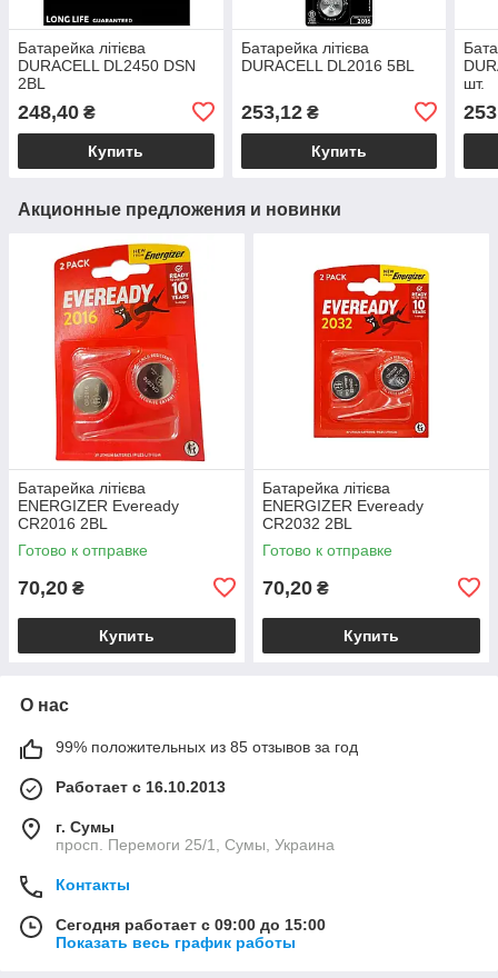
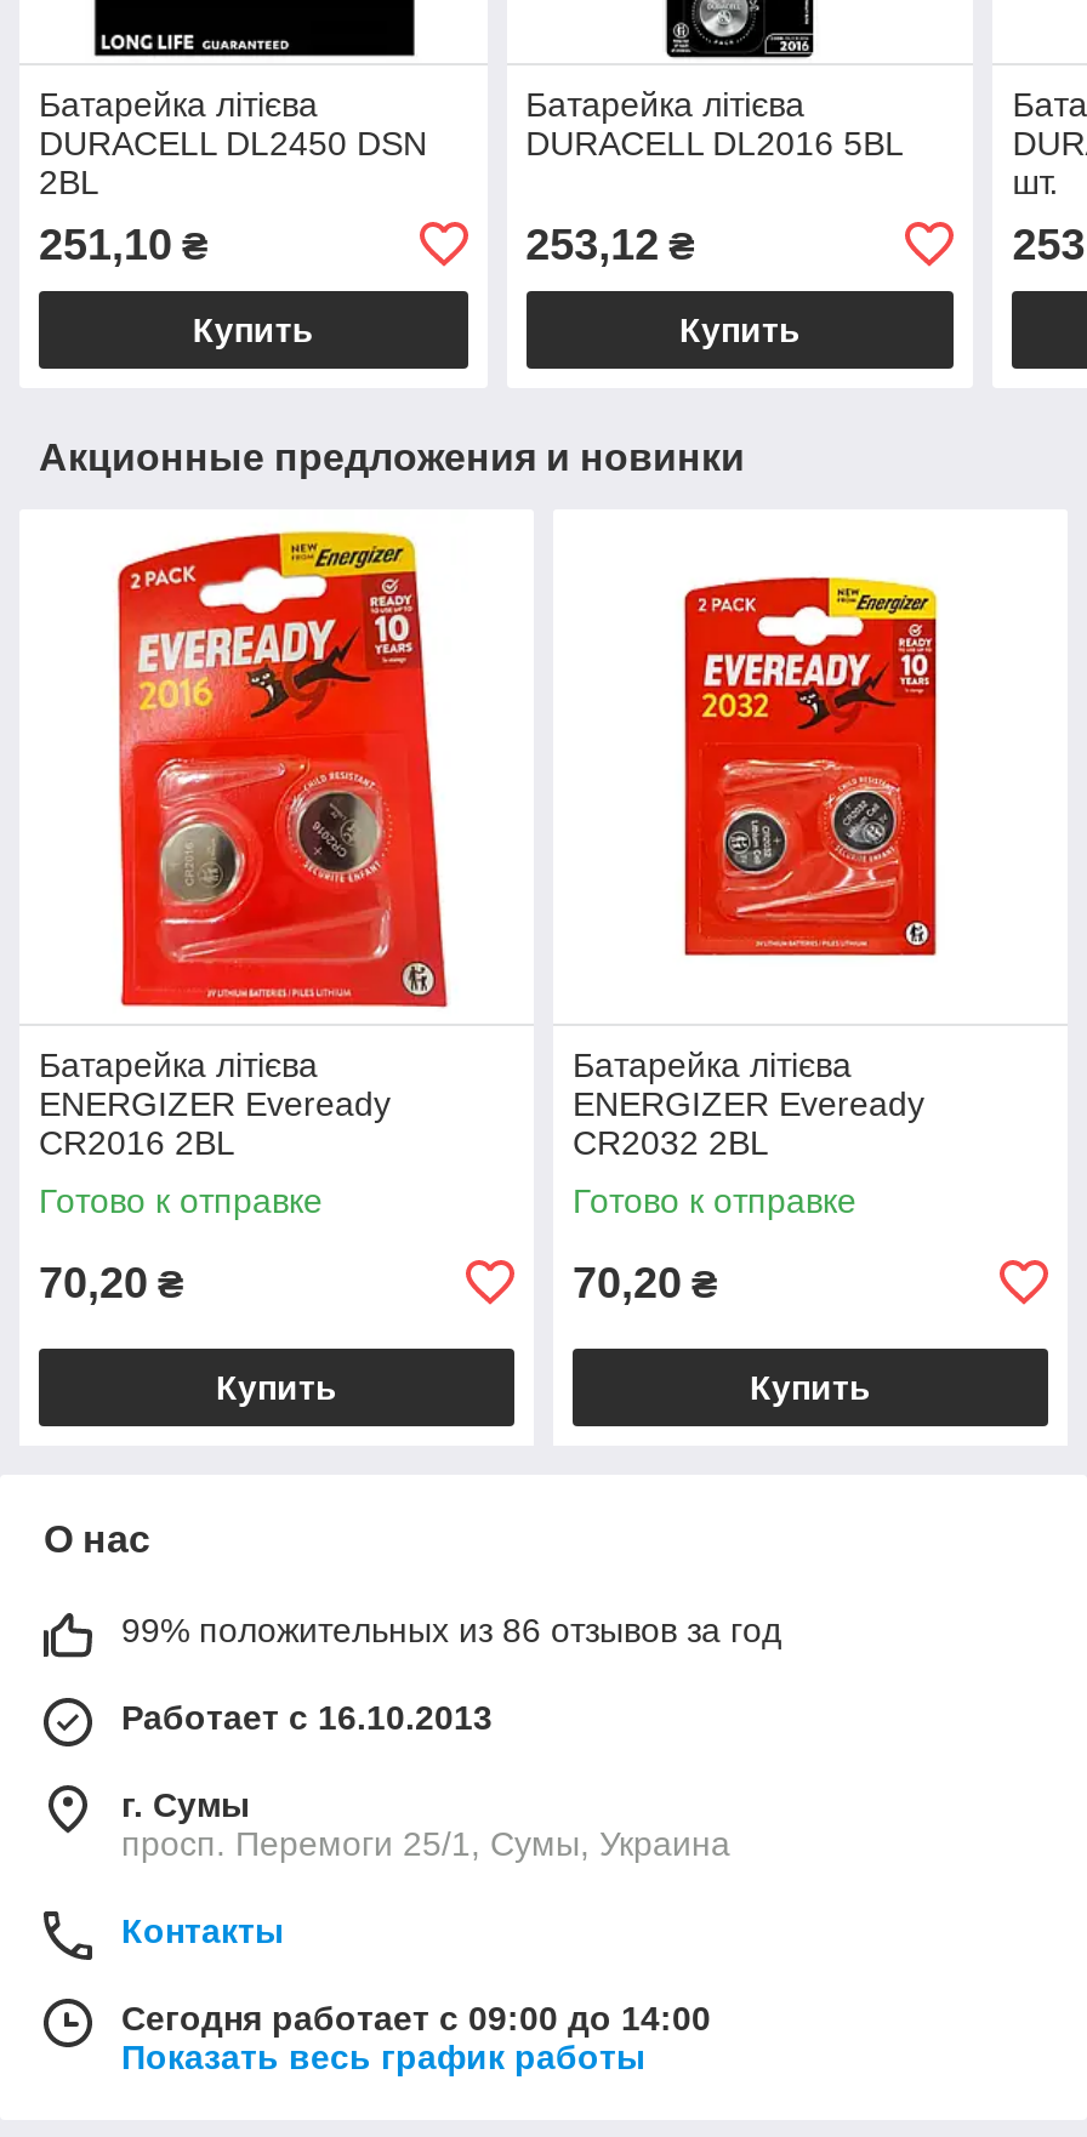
- 248,40 ₴
+ 251,10 ₴

- 99% положительных из 85 отзывов за год
+ 99% положительных из 86 отзывов за год

- Сегодня работает с 09:00 до 15:00
+ Сегодня работает с 09:00 до 14:00
